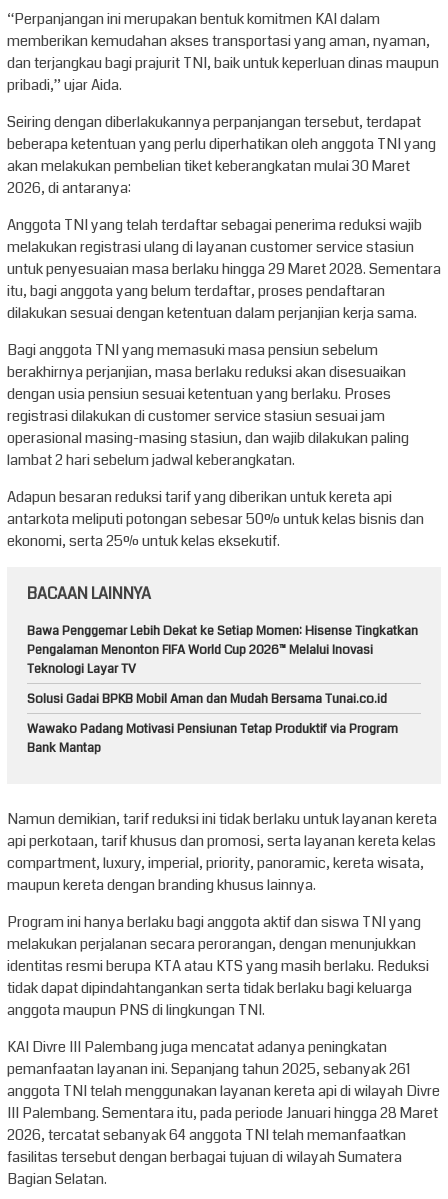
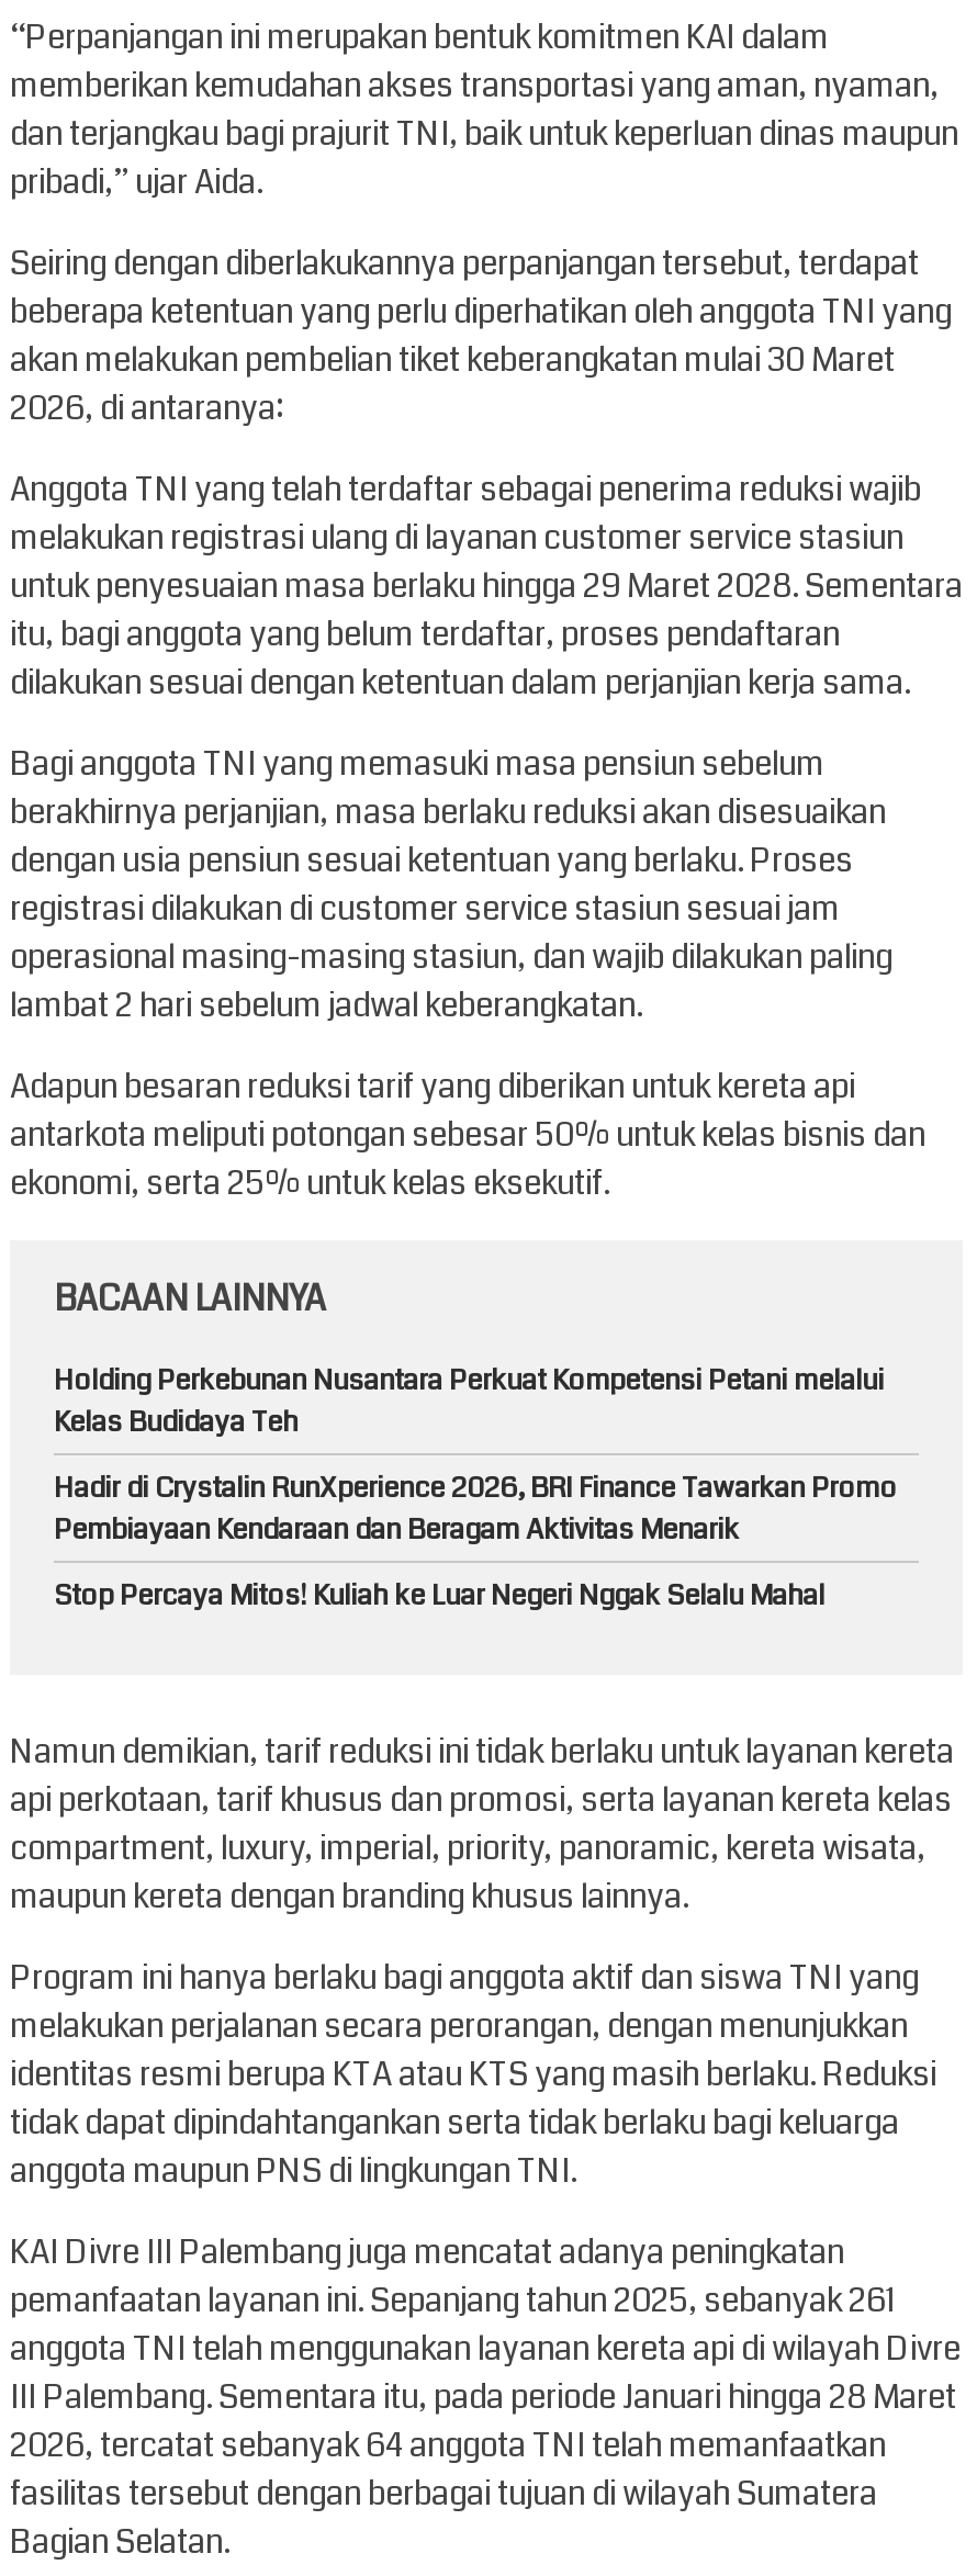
- Bawa Penggemar Lebih Dekat ke Setiap Momen: Hisense Tingkatkan
- Pengalaman Menonton FIFA World Cup 2026™ Melalui Inovasi
- Teknologi Layar TV
+ Holding Perkebunan Nusantara Perkuat Kompetensi Petani melalui
+ Kelas Budidaya Teh

- Solusi Gadai BPKB Mobil Aman dan Mudah Bersama Tunai.co.id
+ Hadir di Crystalin RunXperience 2026, BRI Finance Tawarkan Promo
+ Pembiayaan Kendaraan dan Beragam Aktivitas Menarik

- Wawako Padang Motivasi Pensiunan Tetap Produktif via Program
- Bank Mantap
+ Stop Percaya Mitos! Kuliah ke Luar Negeri Nggak Selalu Mahal
